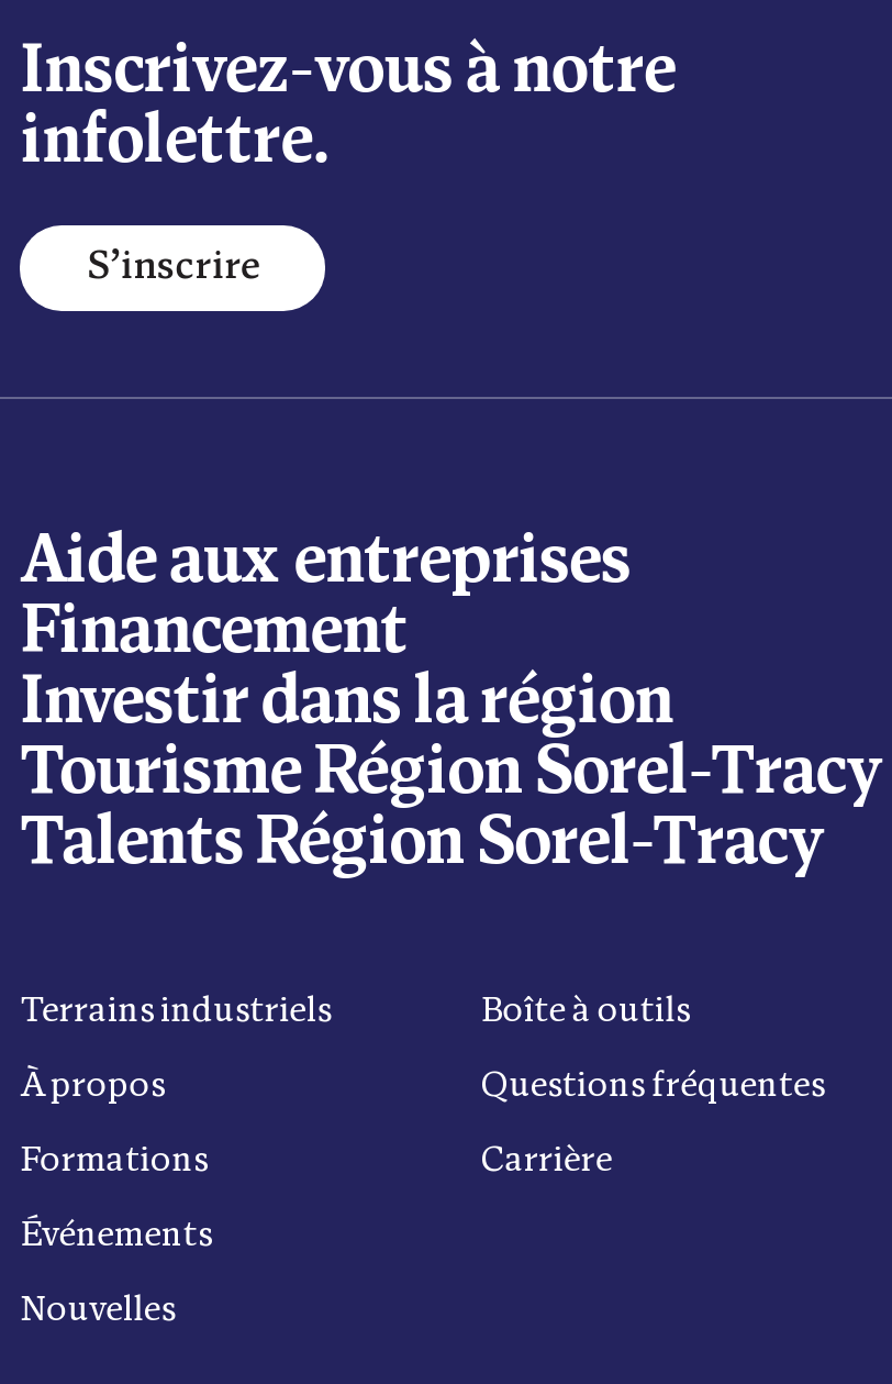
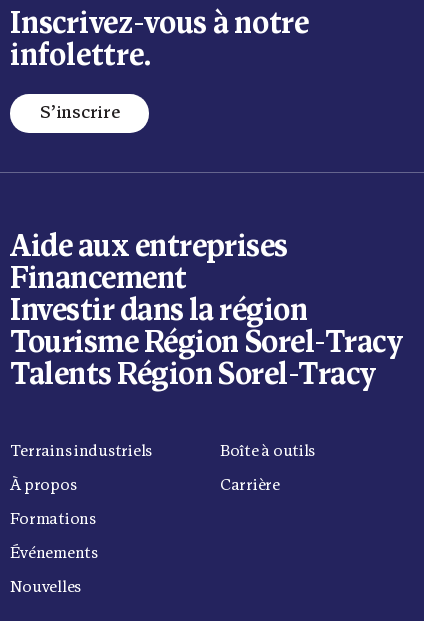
- Questions fréquentes

moved up: Carrière
